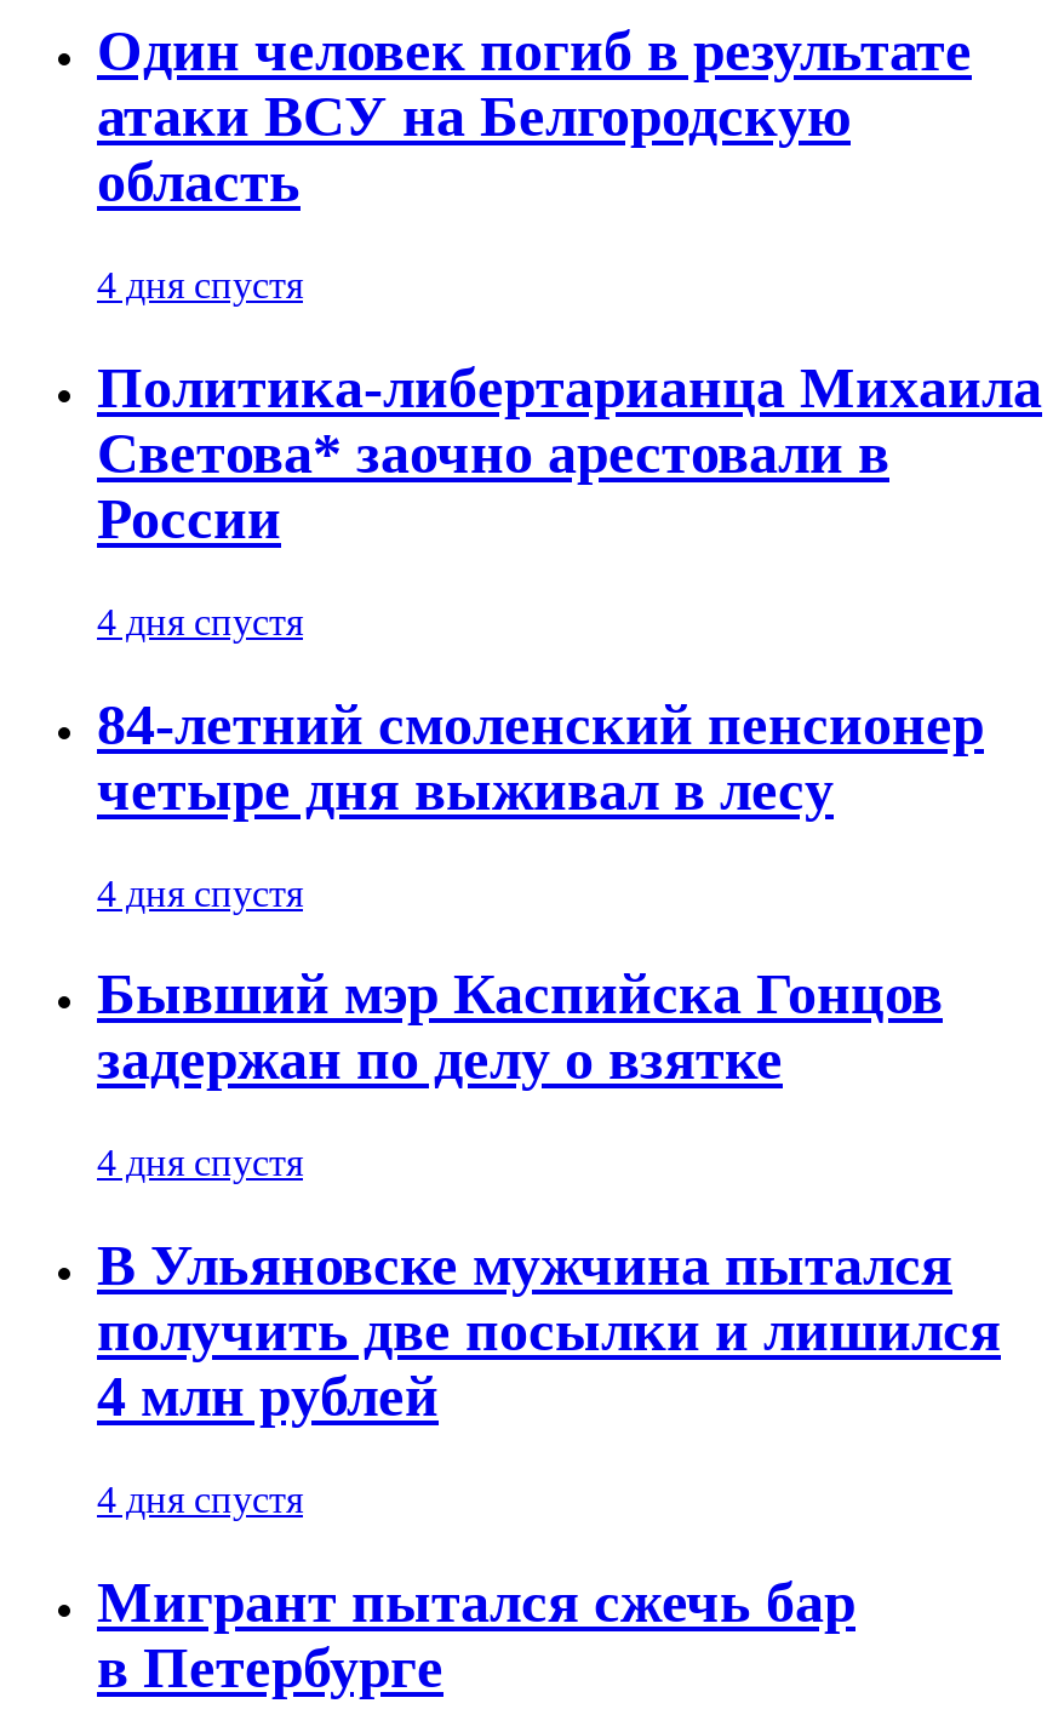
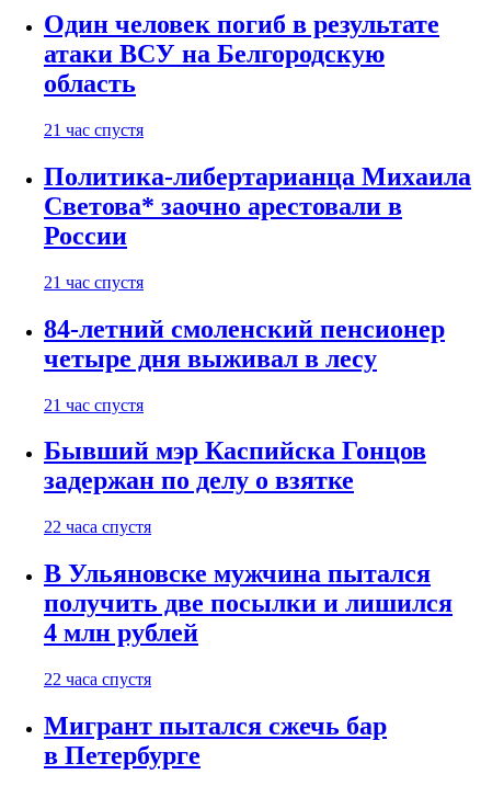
- 4 дня спустя
+ 21 час спустя

- 4 дня спустя
+ 21 час спустя

- 4 дня спустя
+ 21 час спустя

- 4 дня спустя
+ 22 часа спустя

- 4 дня спустя
+ 22 часа спустя
